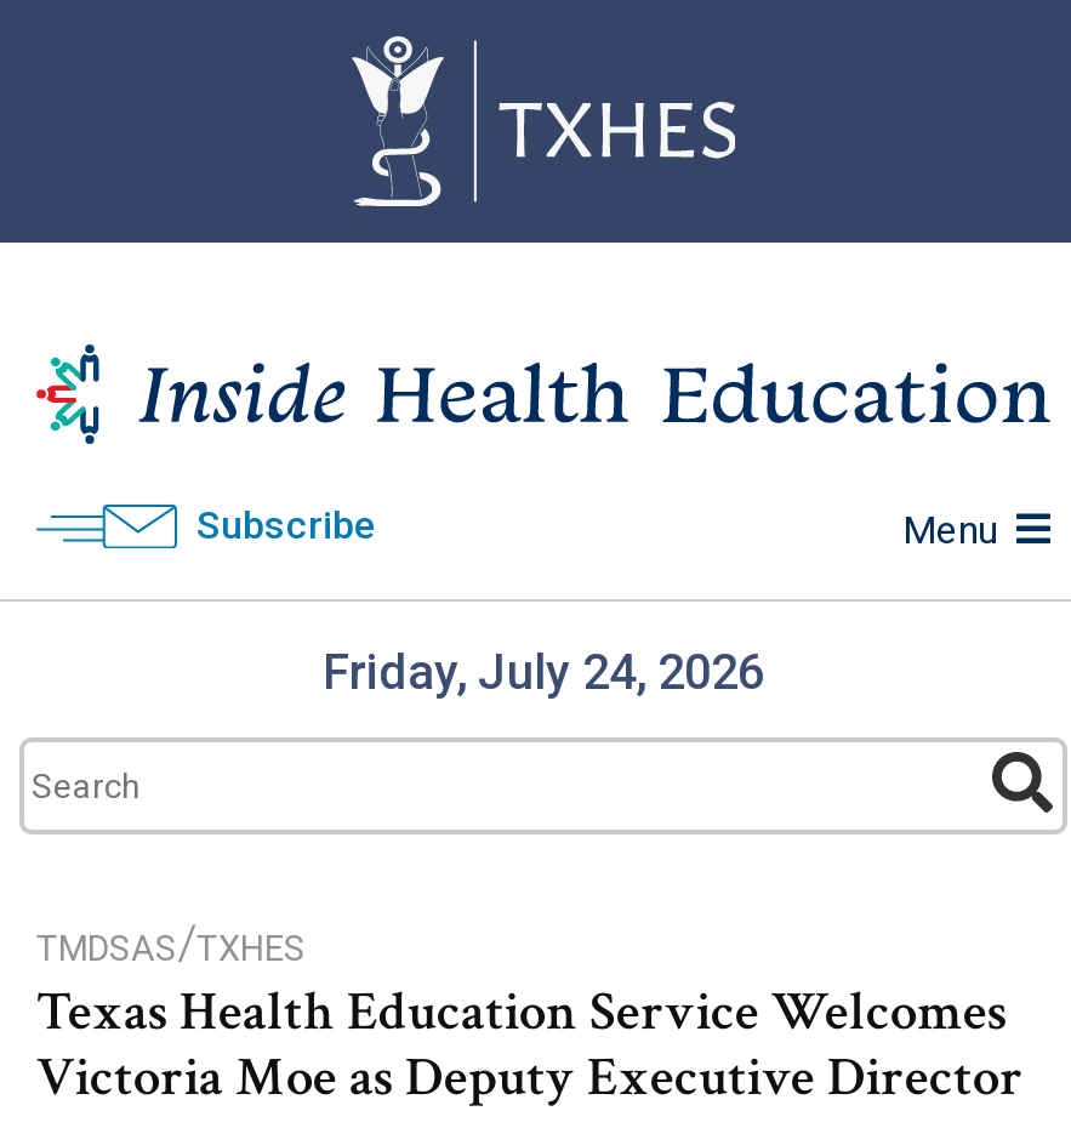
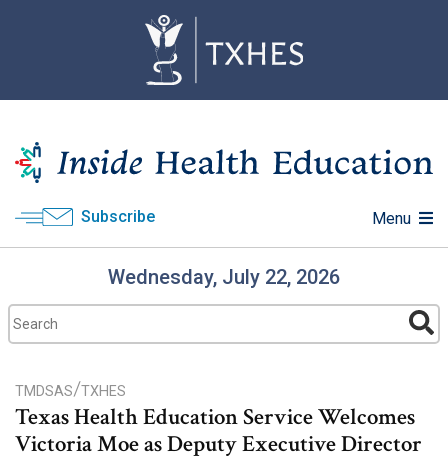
- Friday, July 24, 2026
+ Wednesday, July 22, 2026
